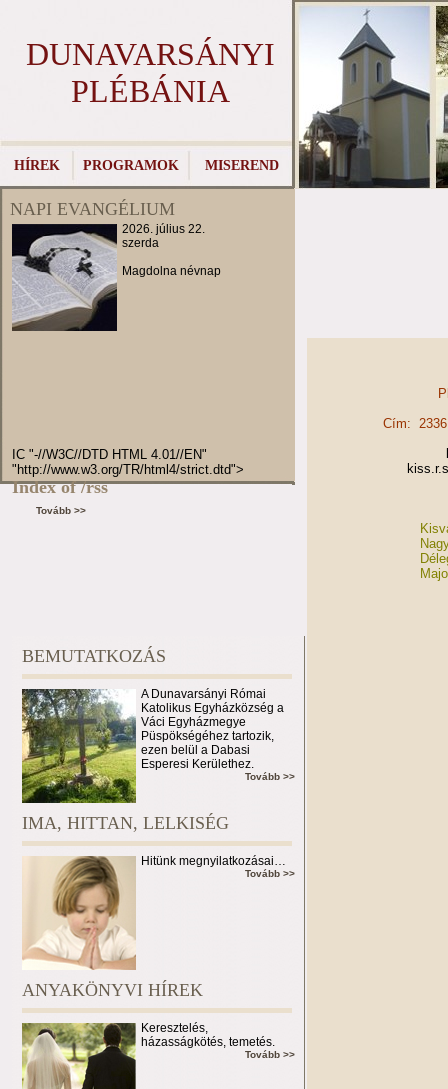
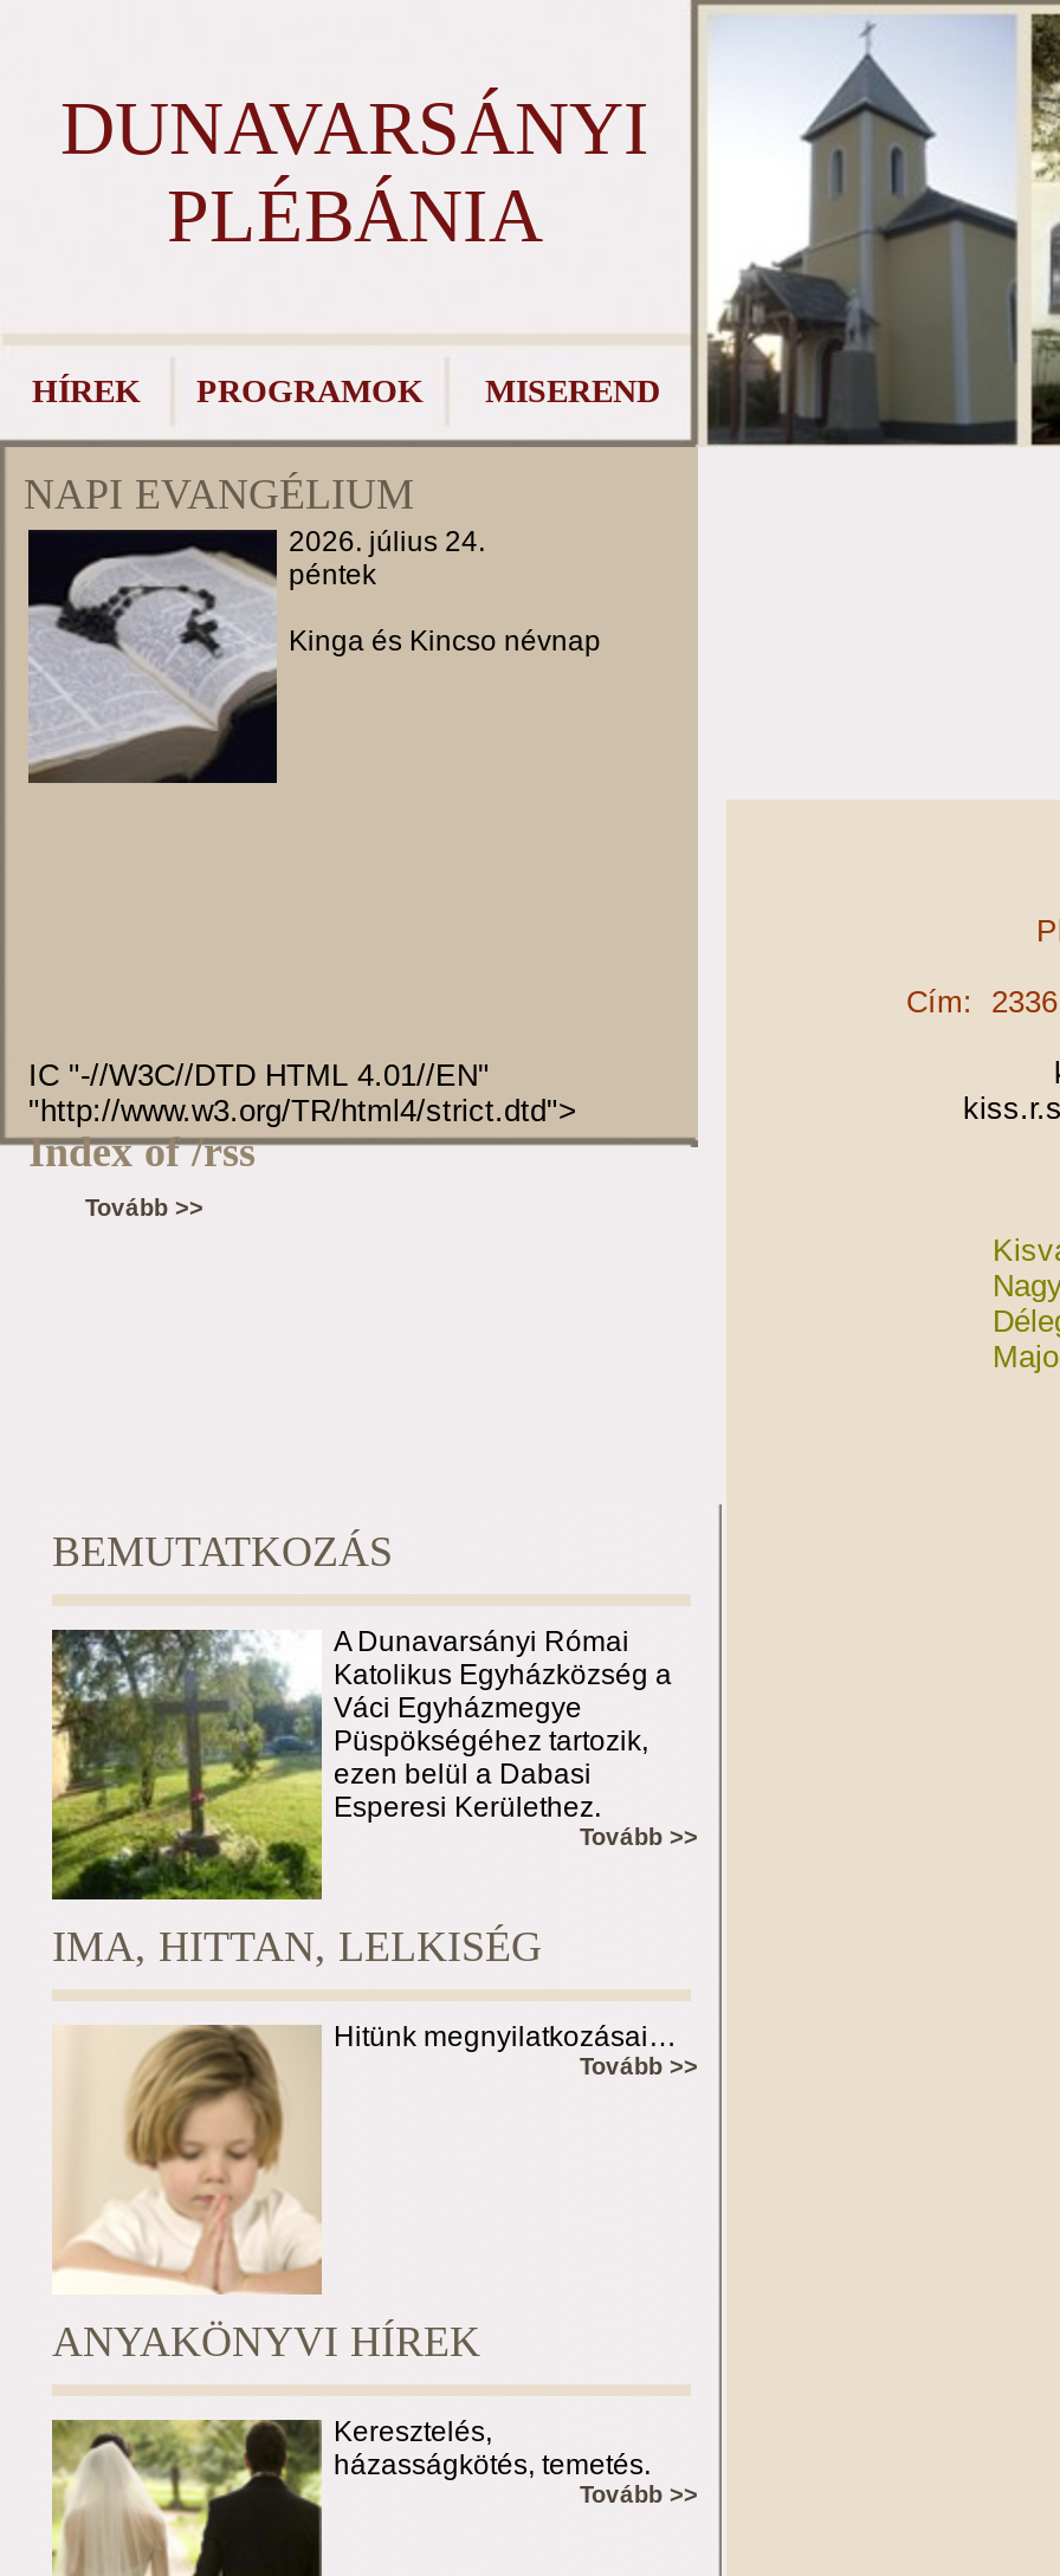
- 2026. július 22.
- szerda
+ 2026. július 24.
+ péntek

- Magdolna névnap
+ Kinga és Kincso névnap
